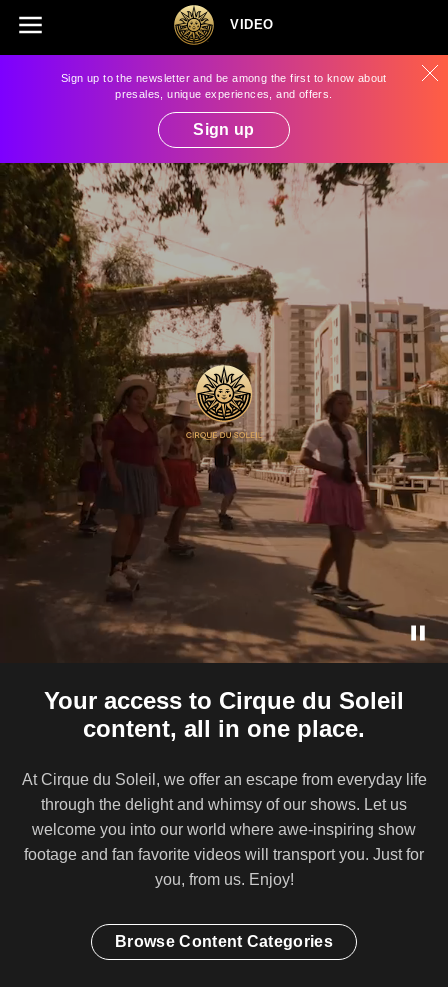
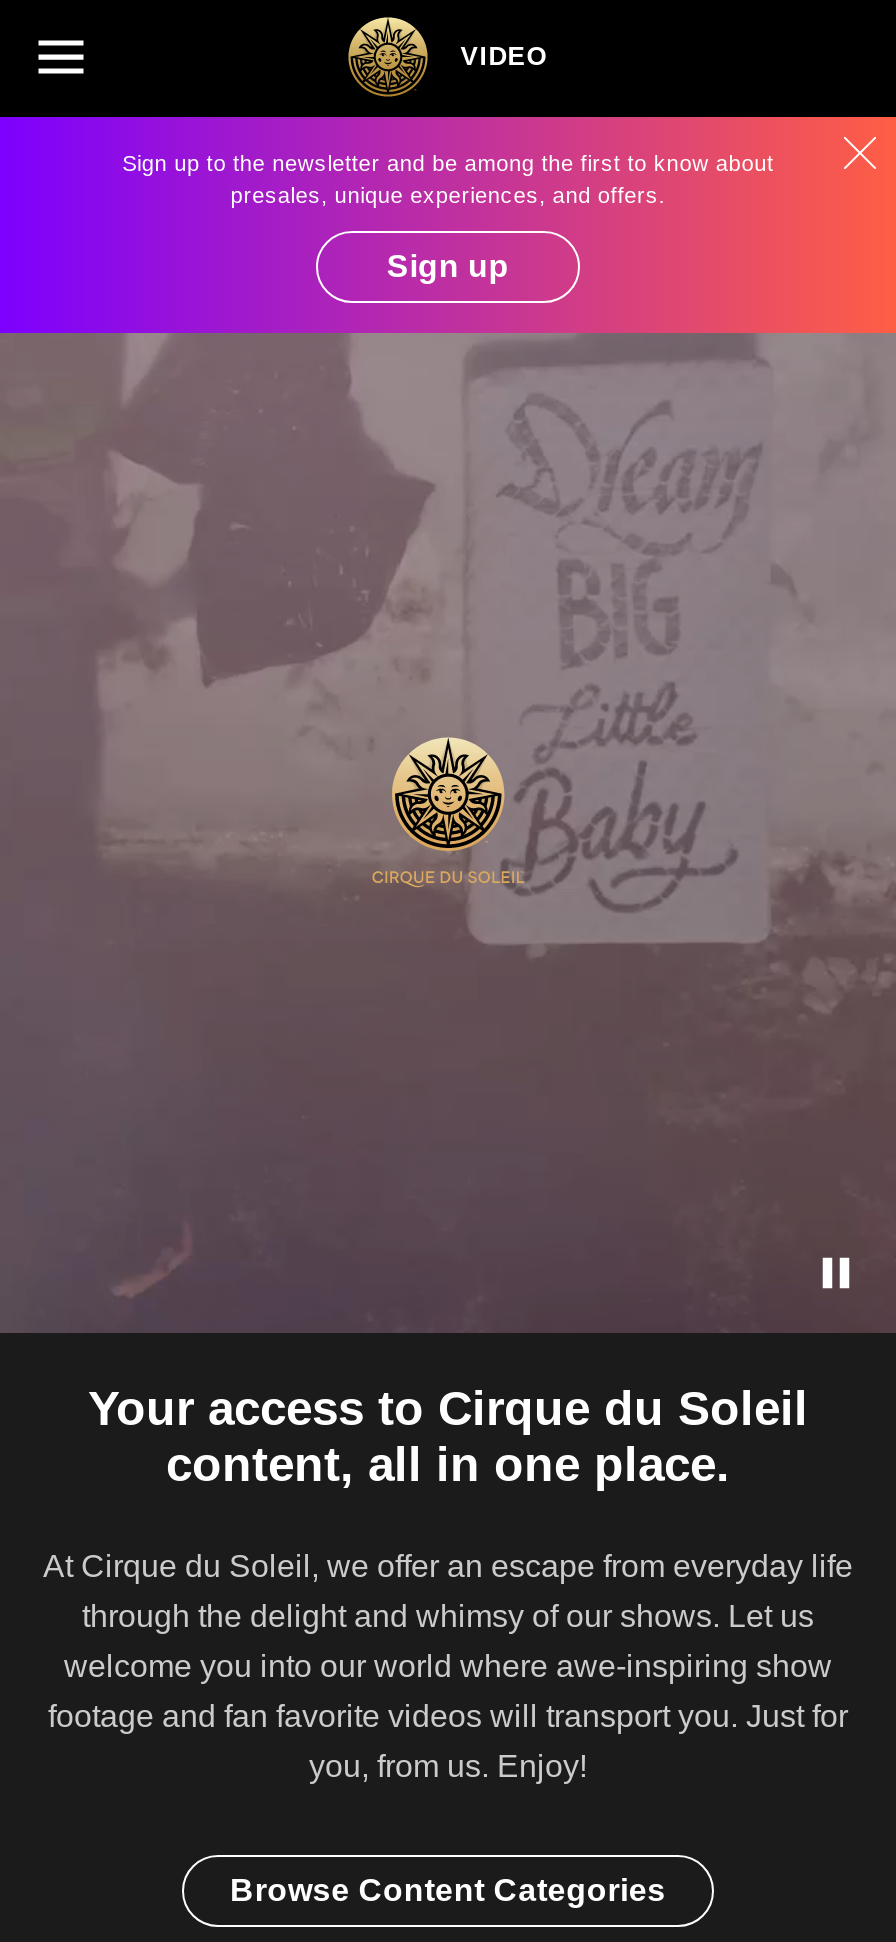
- [image]
+ [image]
